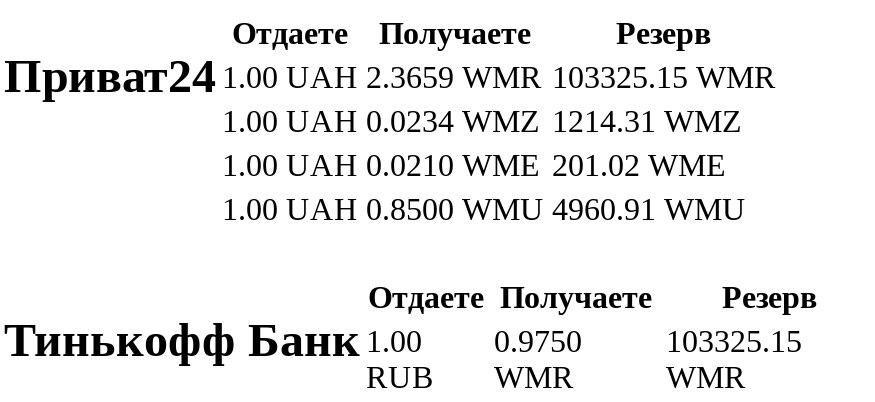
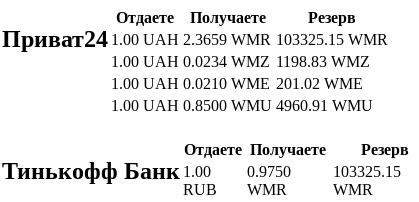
- 1.00 UAH 0.0234 WMZ 1214.31 WMZ
+ 1.00 UAH 0.0234 WMZ 1198.83 WMZ
